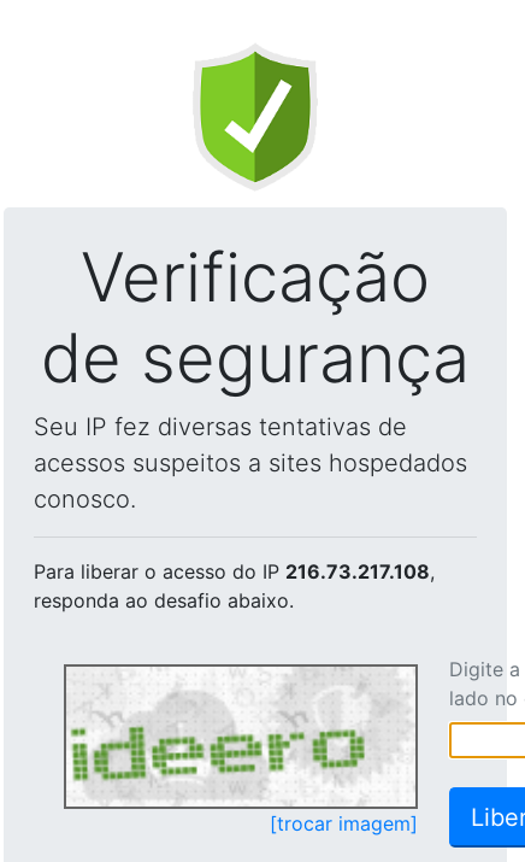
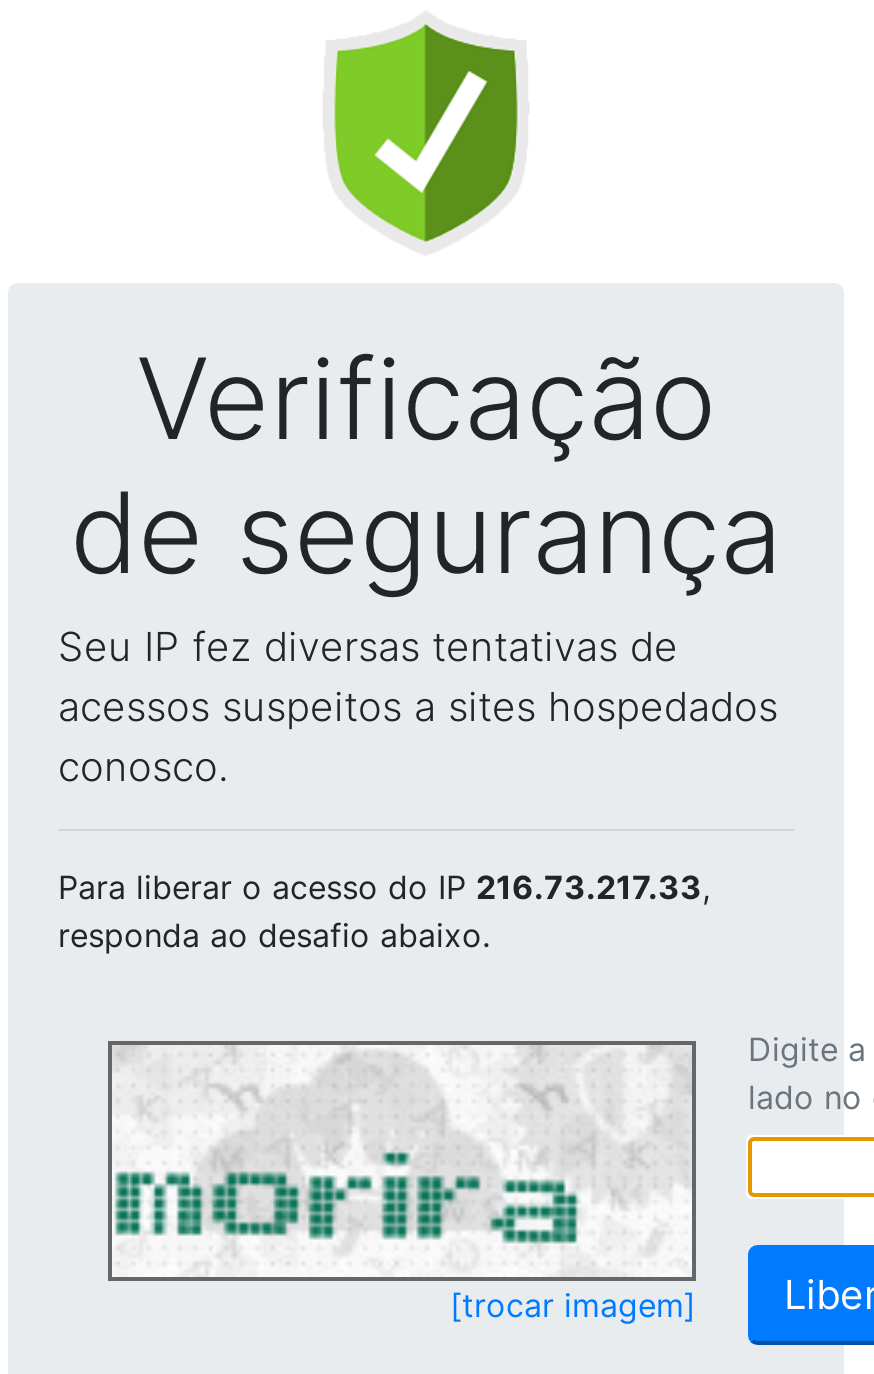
- Para liberar o acesso do IP 216.73.217.108,
+ Para liberar o acesso do IP 216.73.217.33,

- [image]
+ [image]
